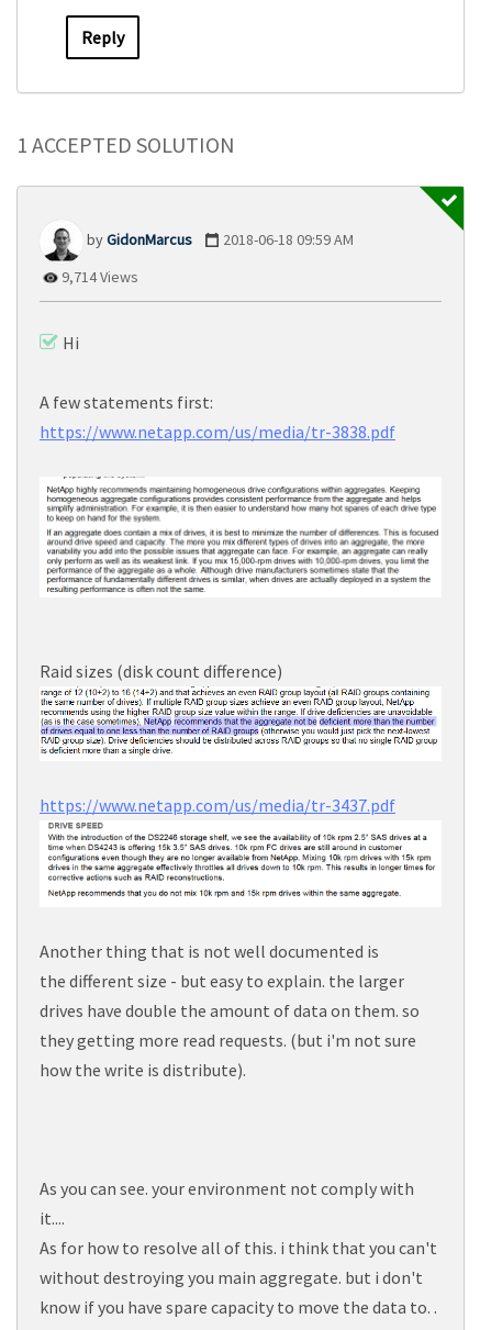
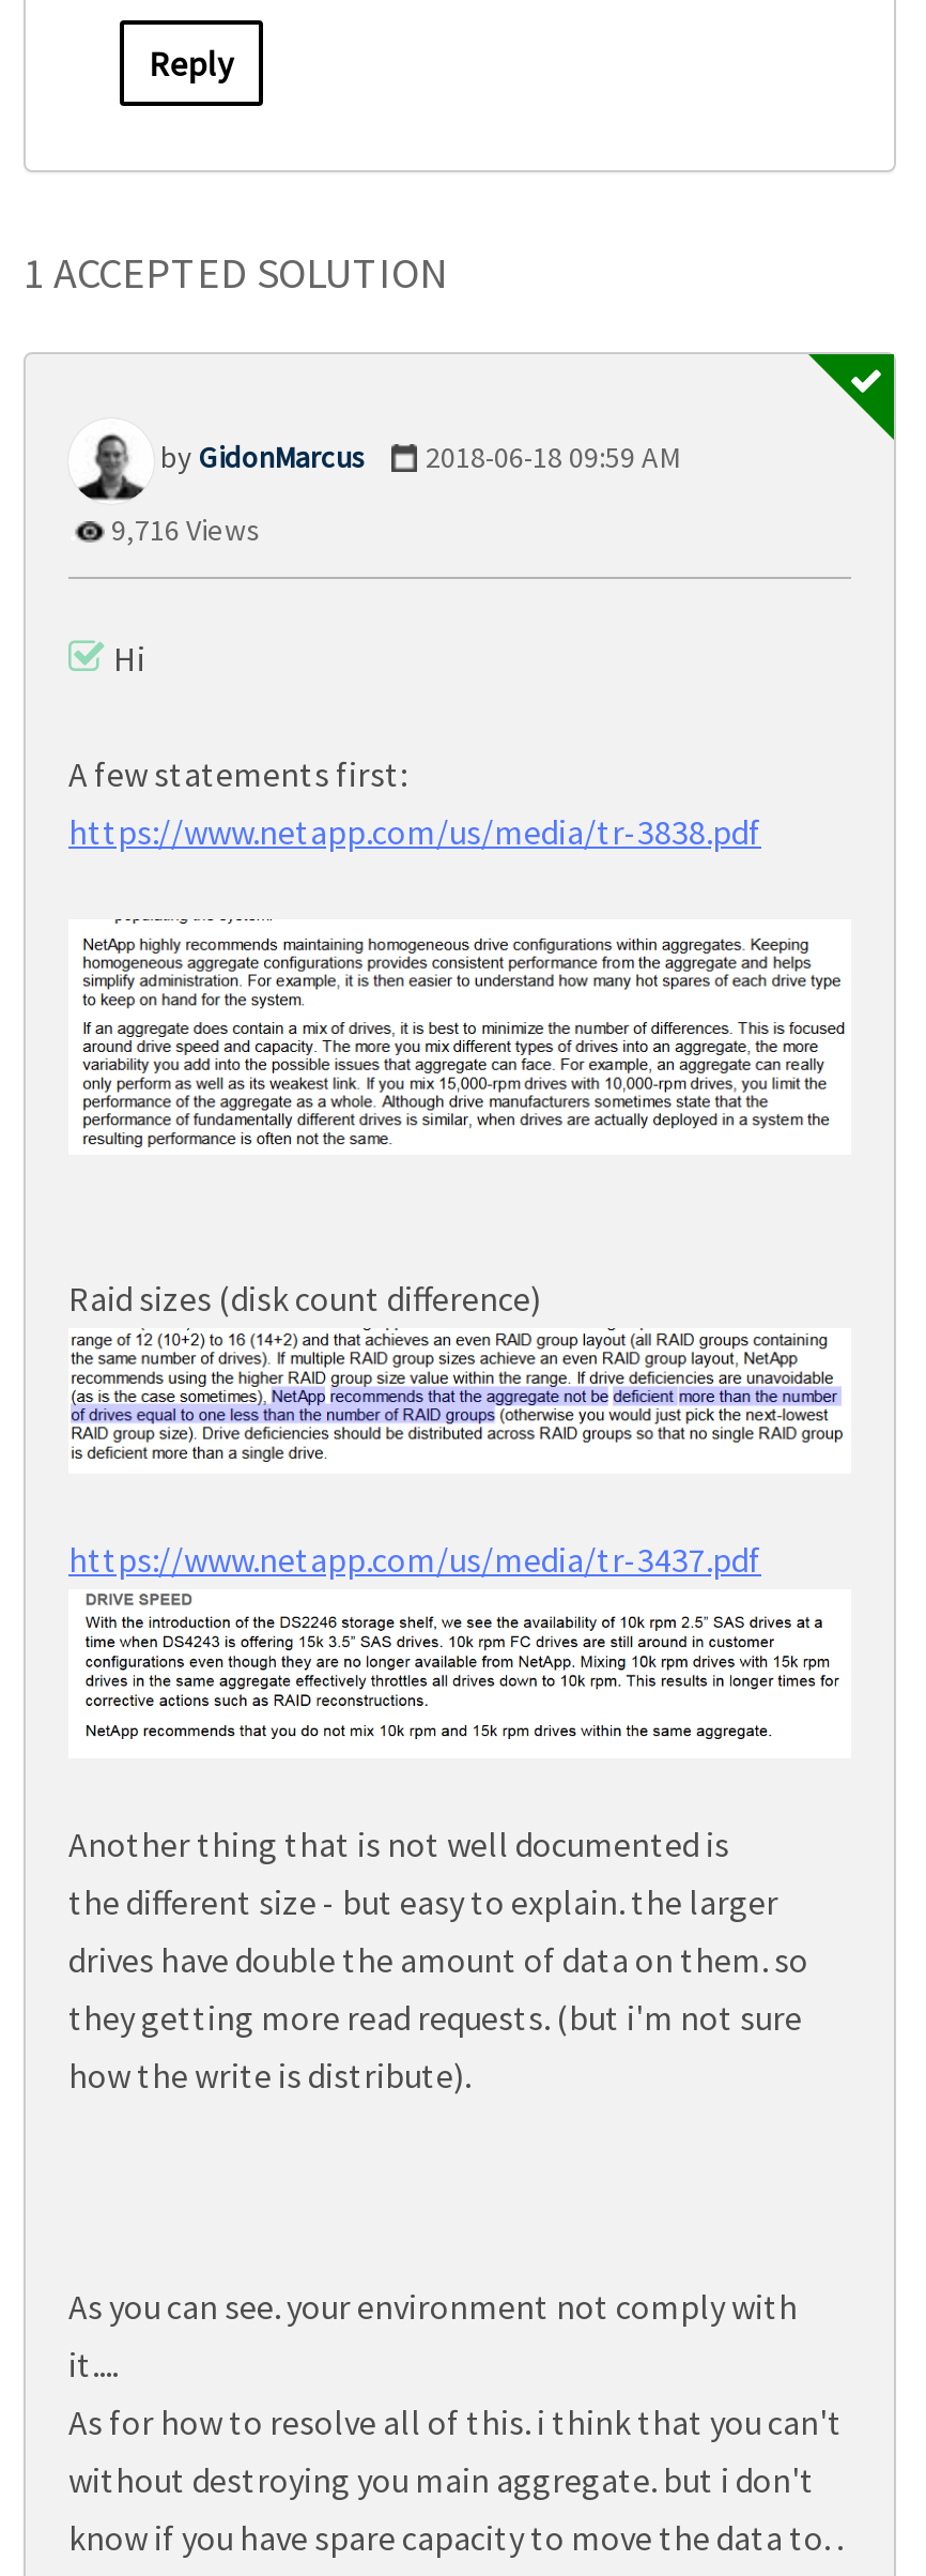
- 9,714 Views
+ 9,716 Views
